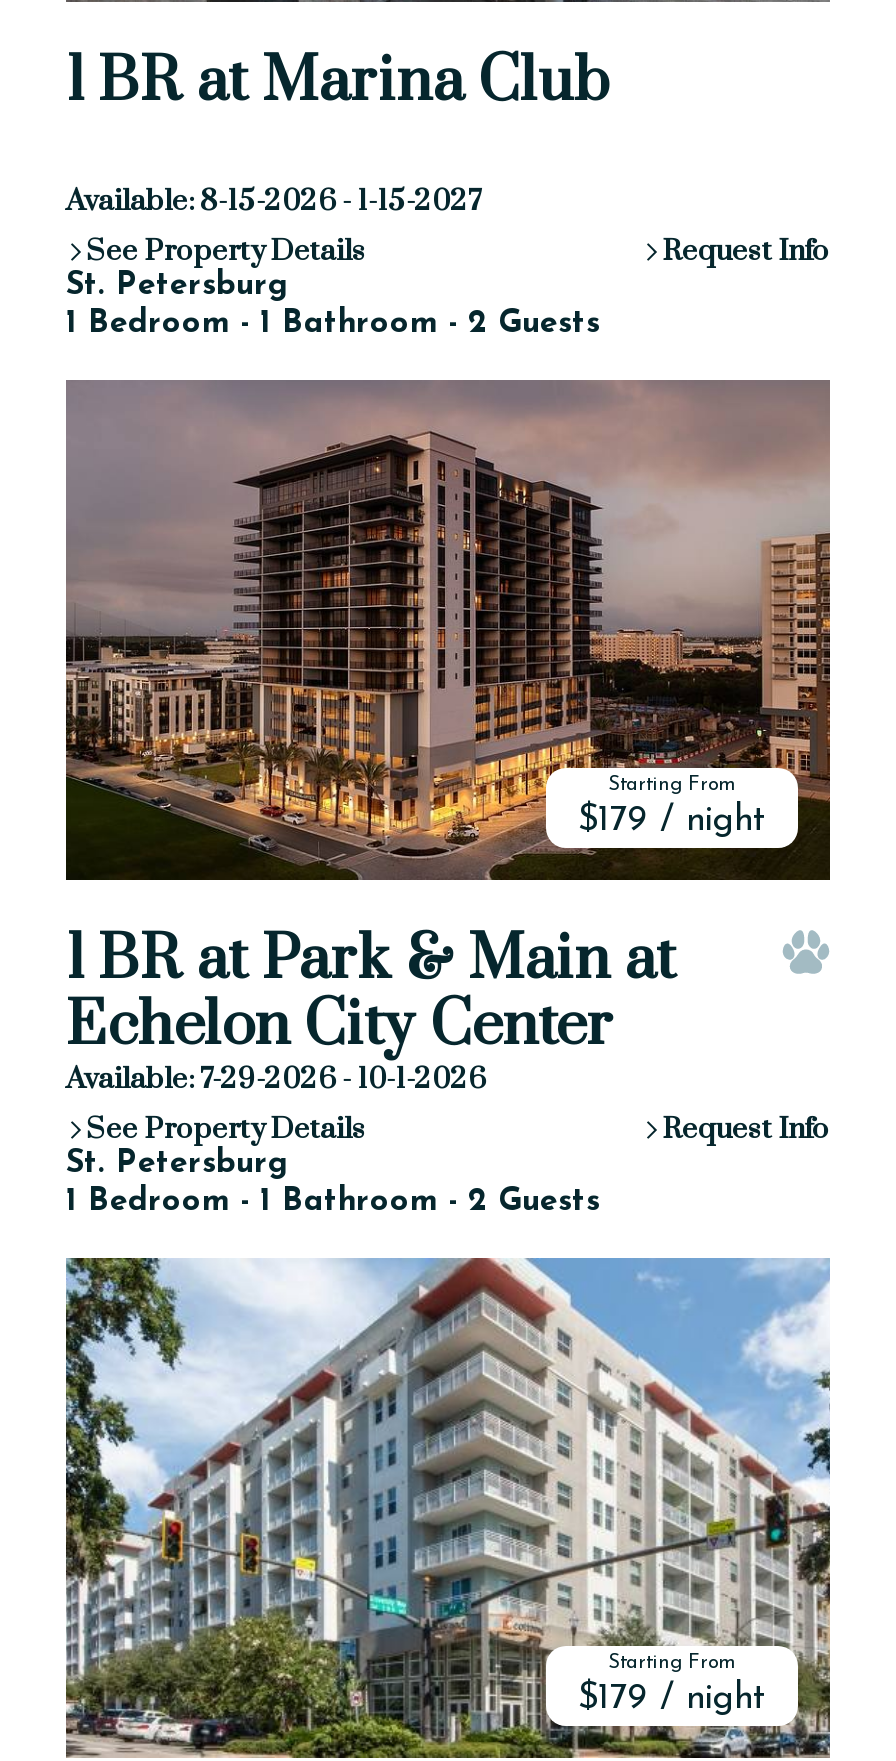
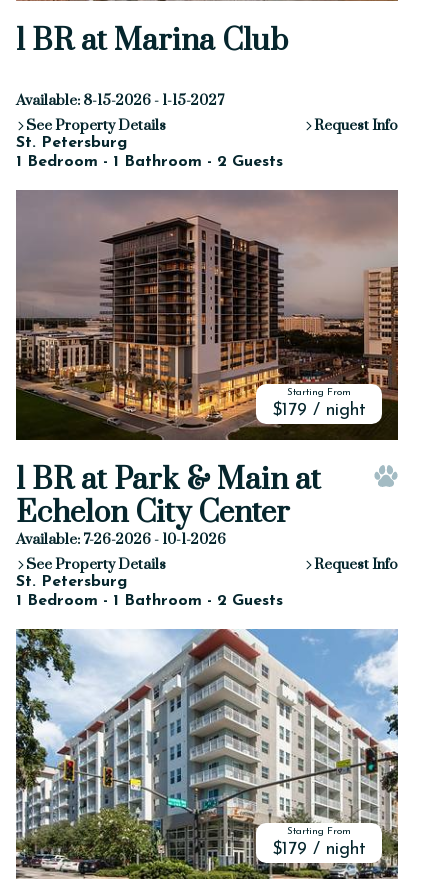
- Available: 7-29-2026 - 10-1-2026
+ Available: 7-26-2026 - 10-1-2026
